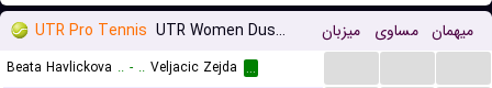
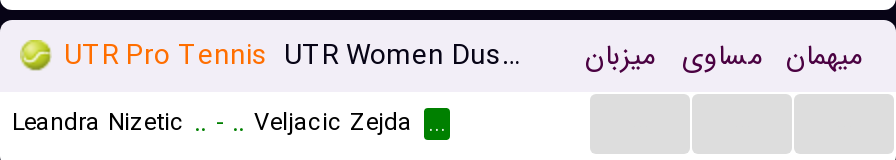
- Beata Havlickova .. - .. Veljacic Zejda ...
+ Leandra Nizetic .. - .. Veljacic Zejda ...
